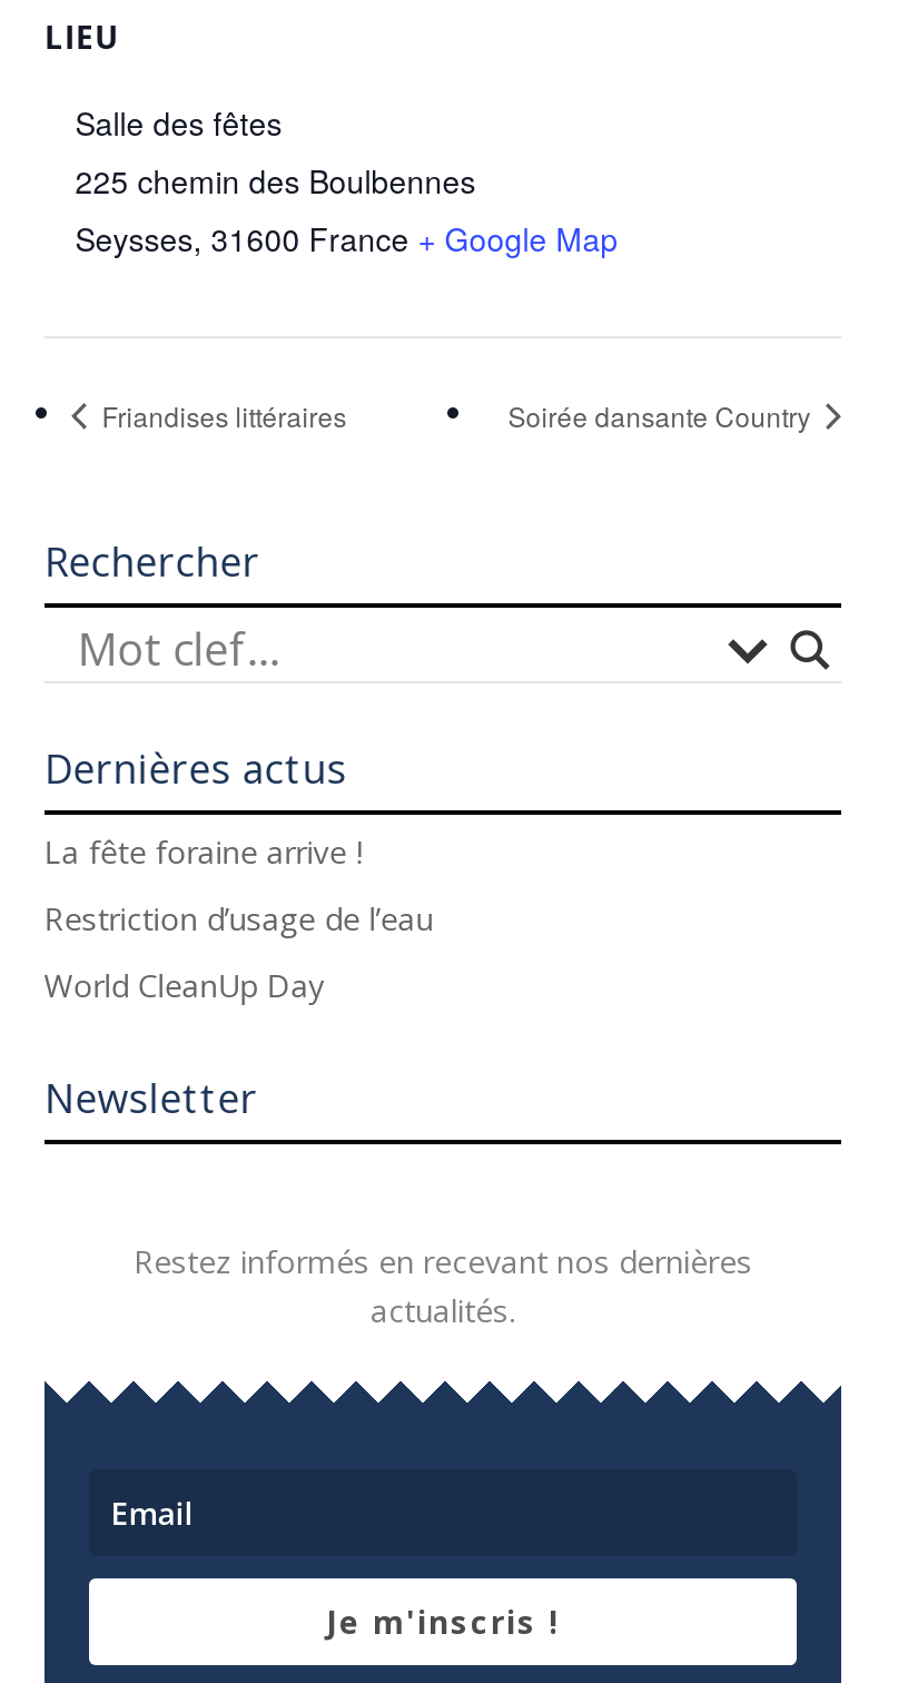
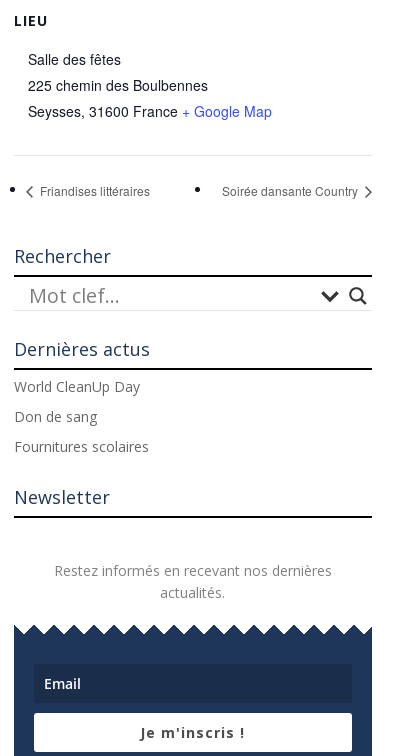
- La fête foraine arrive !
- Restriction d’usage de l’eau

moved up: World CleanUp Day

+ Don de sang
+ Fournitures scolaires
